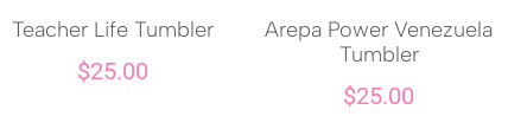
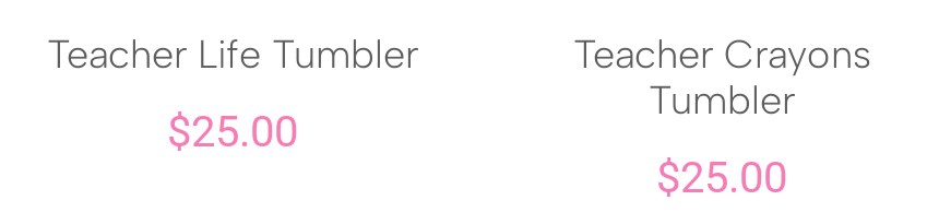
- Arepa Power Venezuela
+ Teacher Crayons
